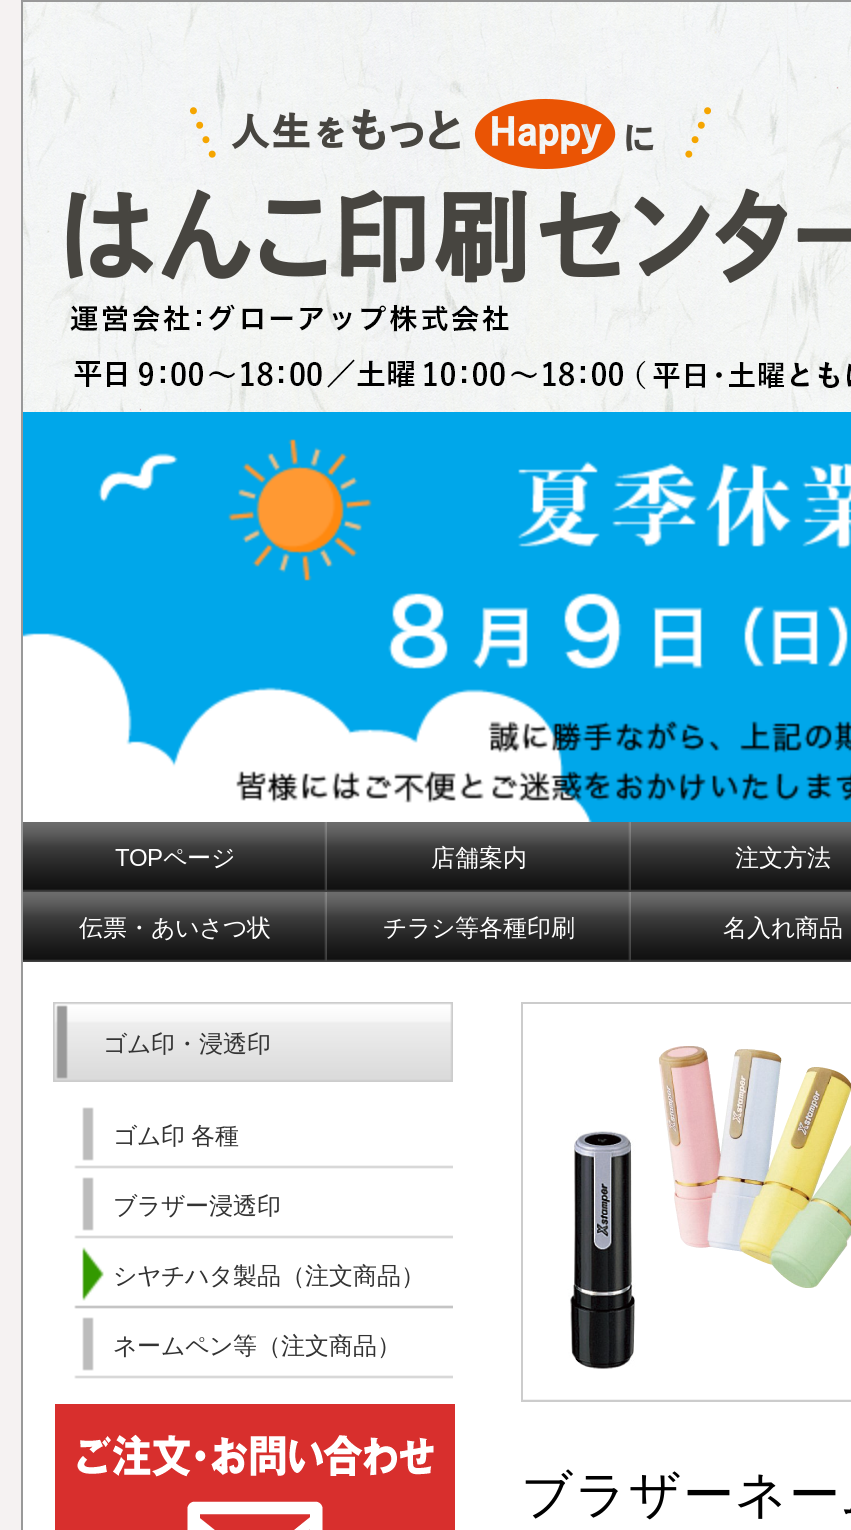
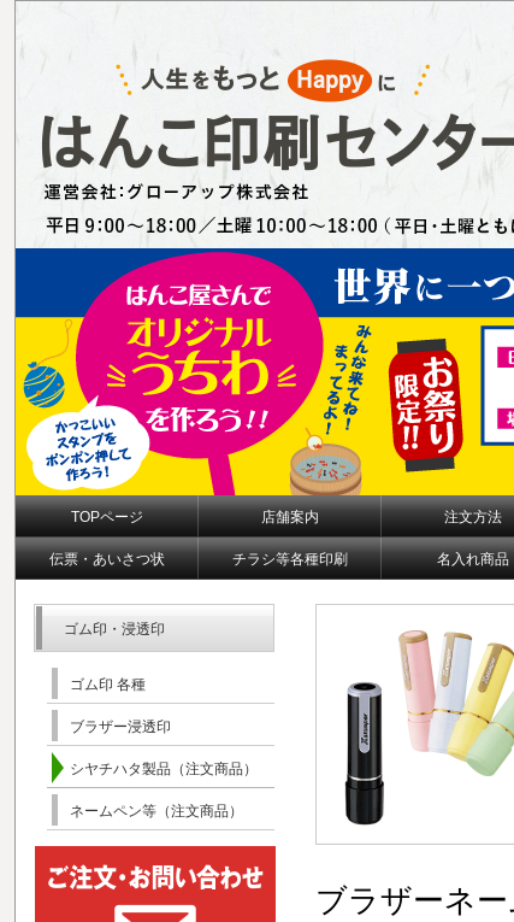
- [image]
+ [image]
